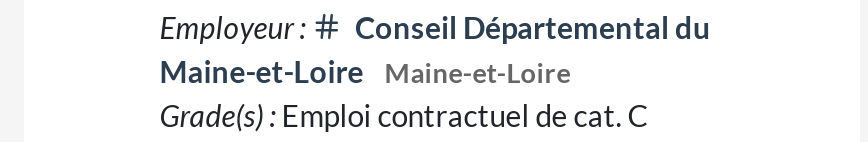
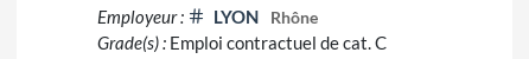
- Conseil Départemental du
- Maine-et-Loire Maine-et-Loire
+ LYON Rhône
